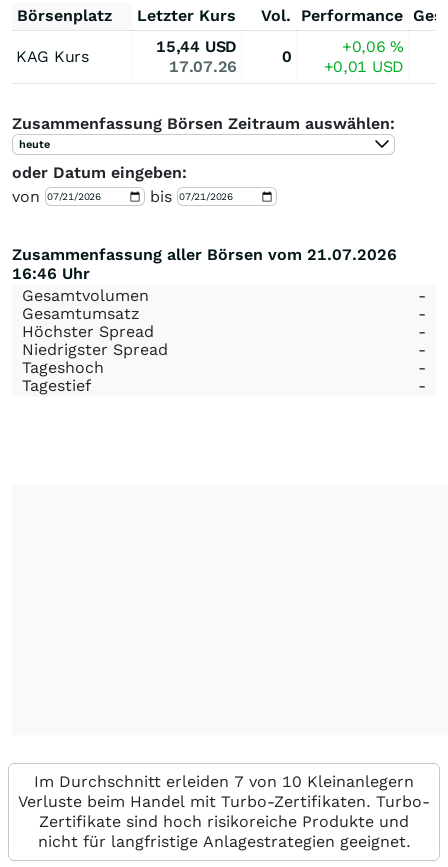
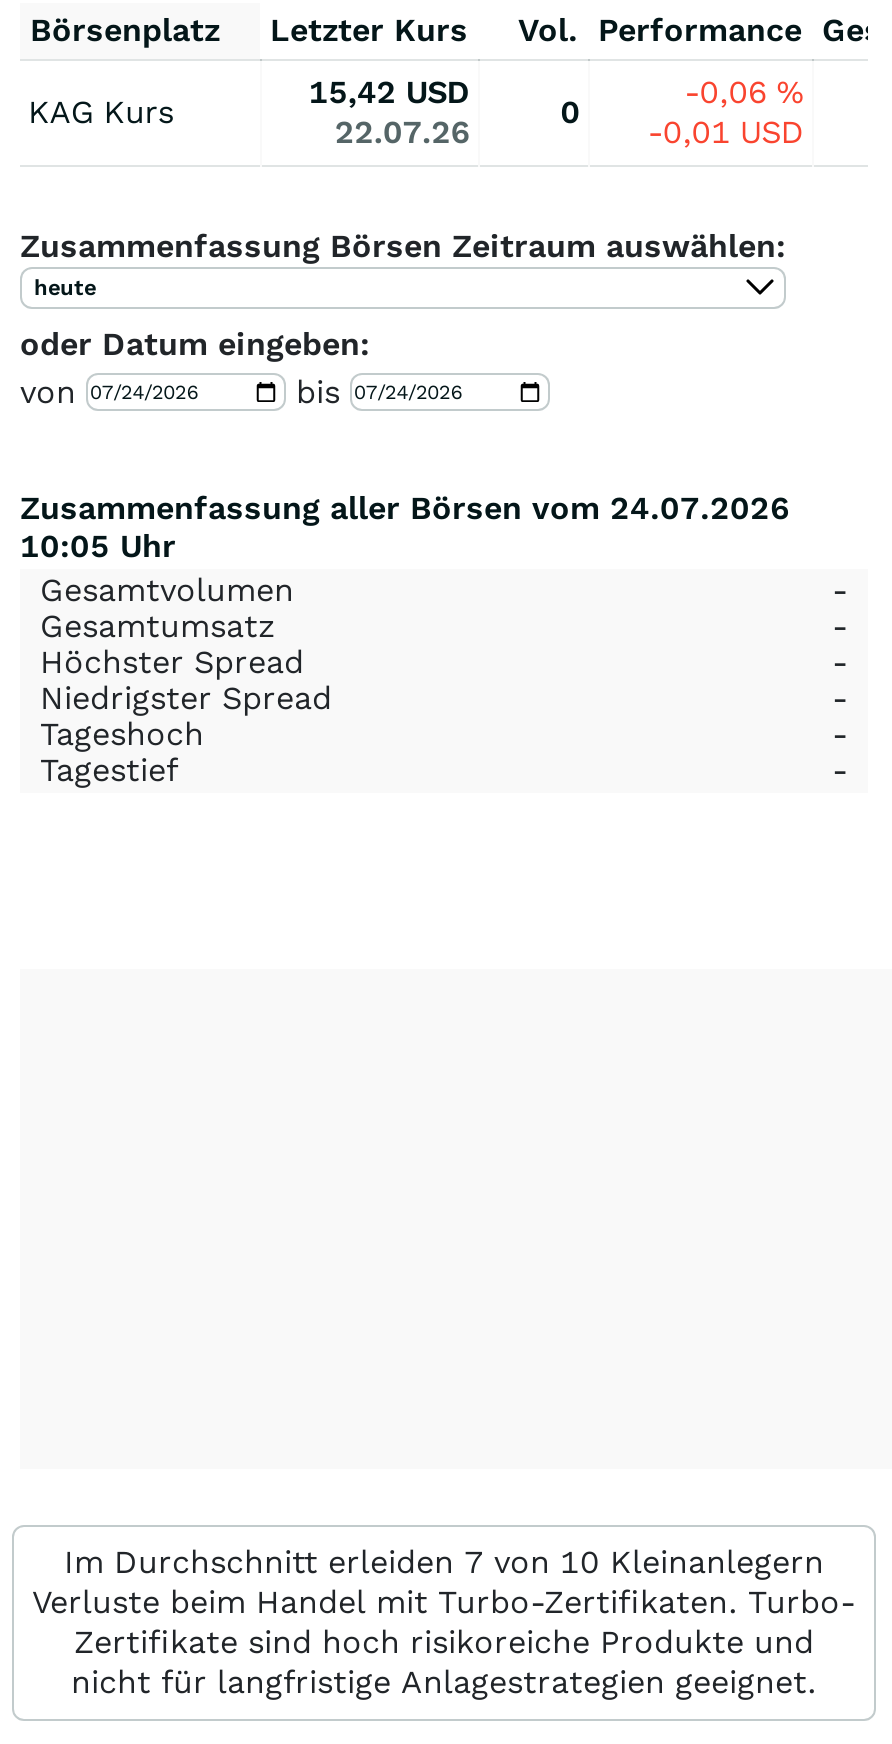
- 15,44 USD
+ 15,42 USD

- +0,06%
+ -0,06%

- 17.07.26
+ 22.07.26

- +0,01 USD
+ -0,01 USD

- Zusammenfassung aller Börsen vom 21.07.2026
+ Zusammenfassung aller Börsen vom 24.07.2026

- 16:46 Uhr
+ 10:05 Uhr
